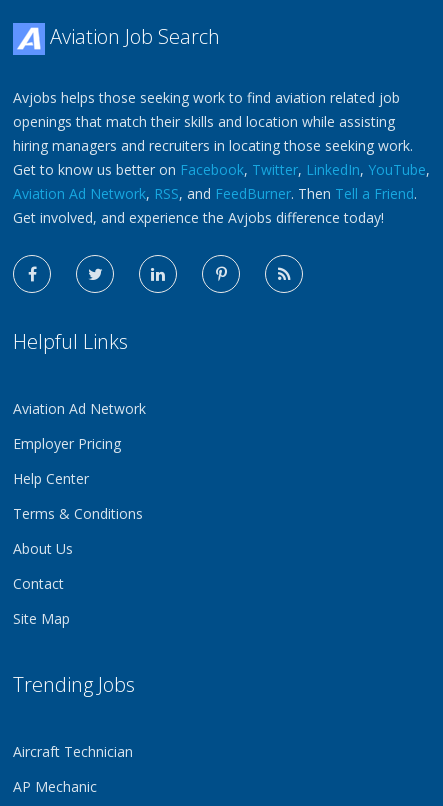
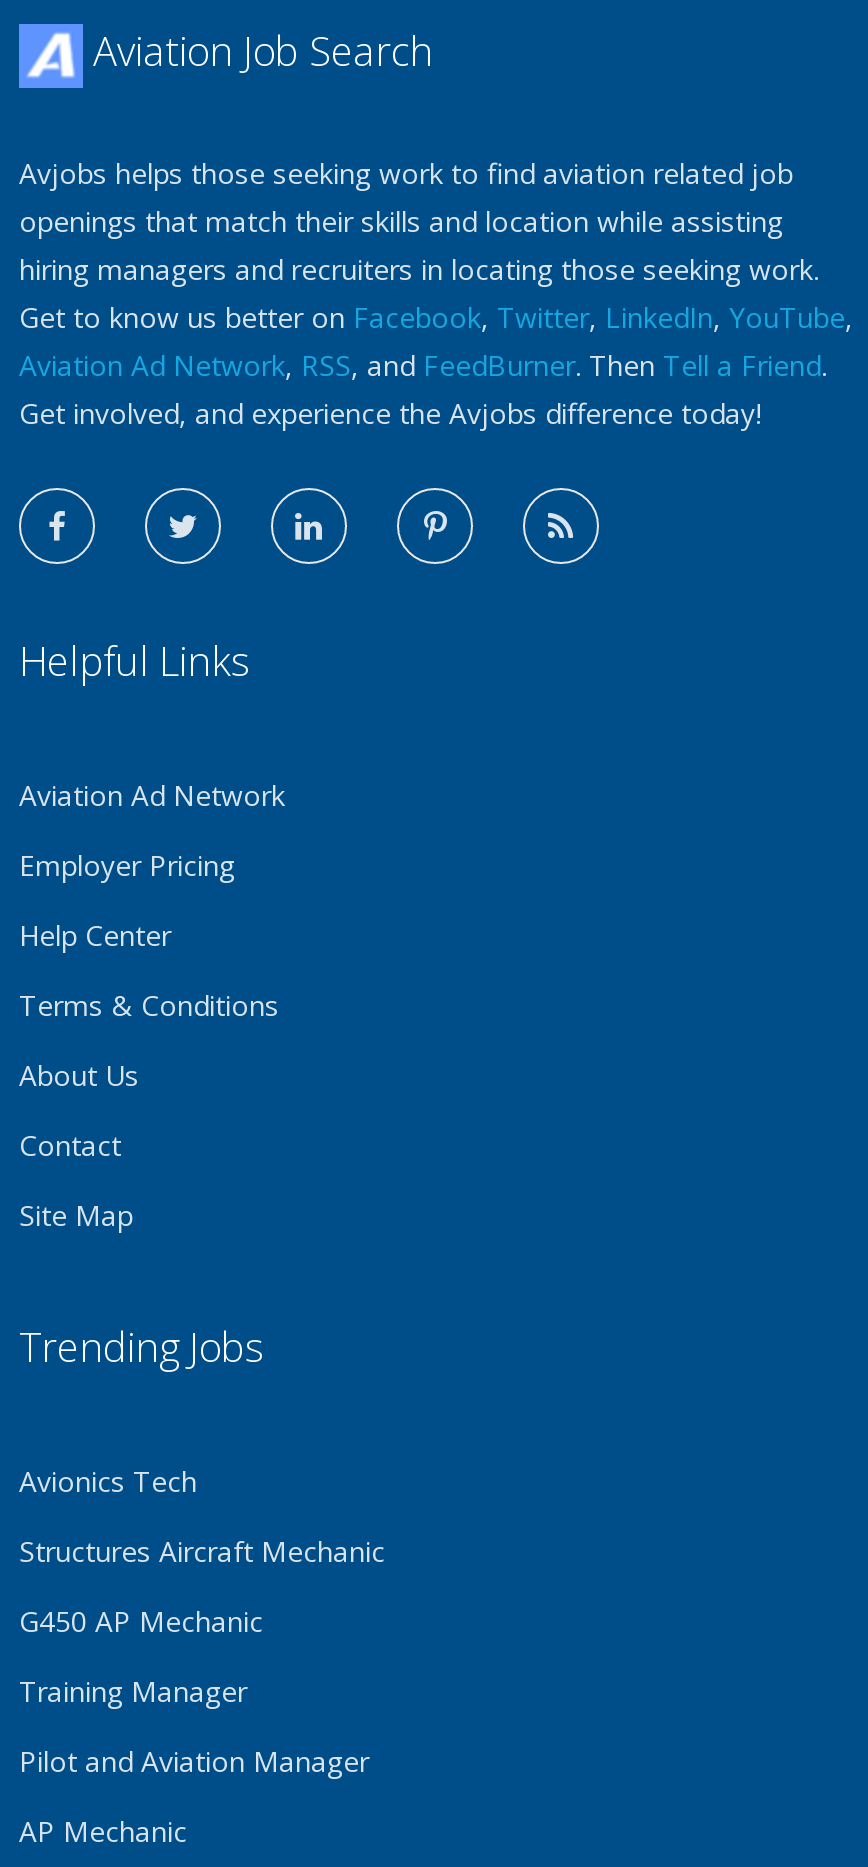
- Aircraft Technician
+ Avionics Tech
+ Structures Aircraft Mechanic
+ G450 AP Mechanic
+ Training Manager
+ Pilot and Aviation Manager
